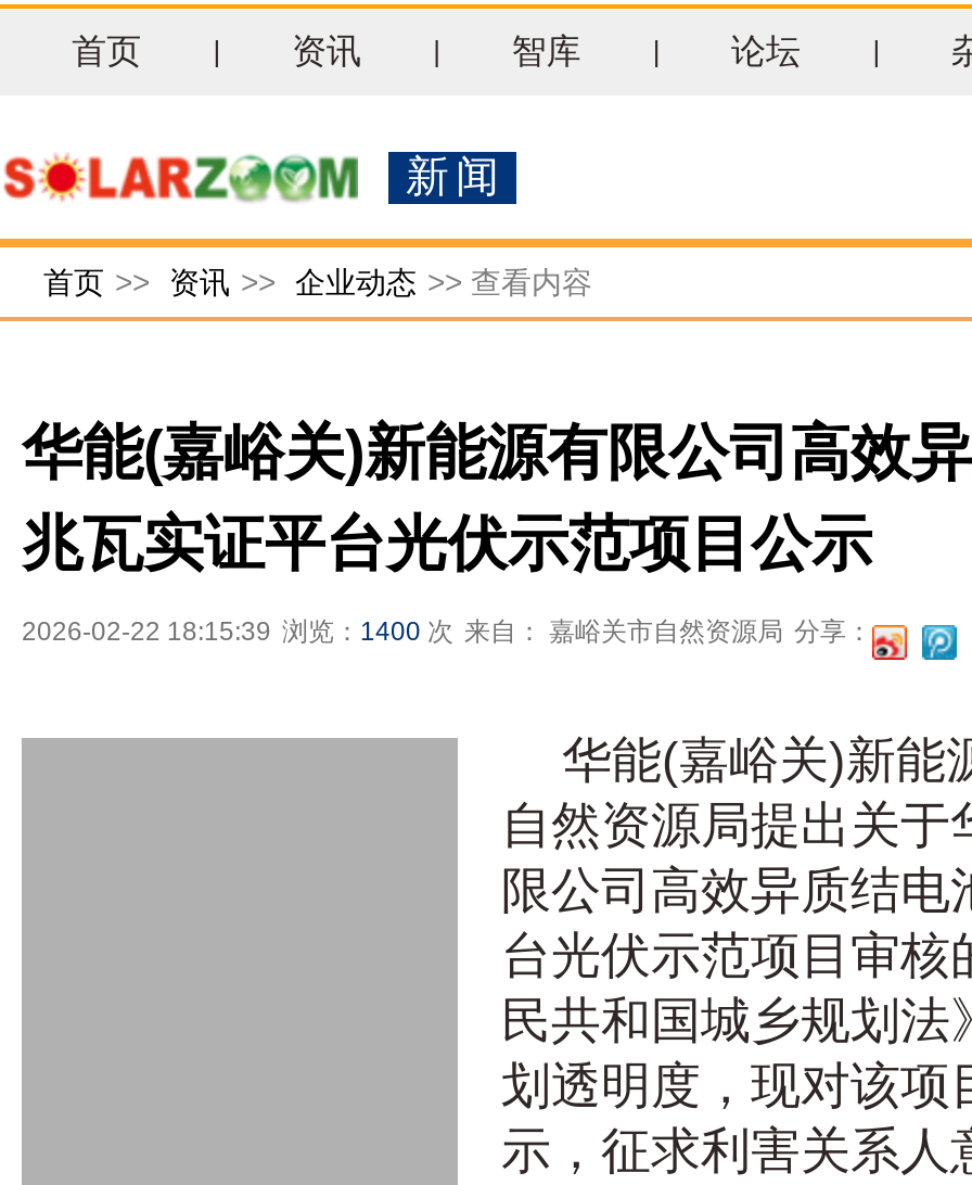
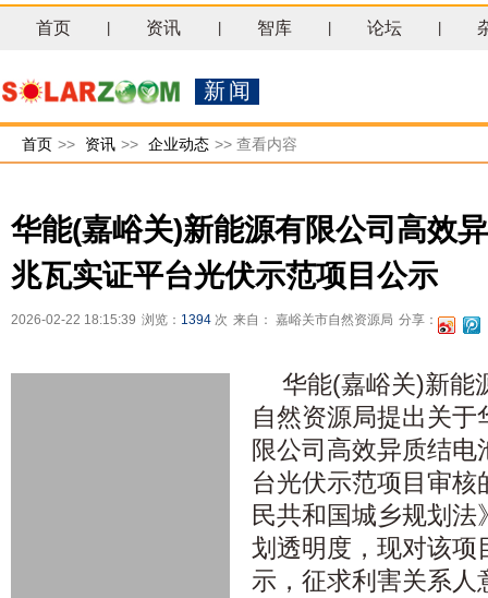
- 2026-02-22 18:15:39 浏览：1400次 来自： 嘉峪关市自然资源局 分享：
+ 2026-02-22 18:15:39 浏览：1394次 来自： 嘉峪关市自然资源局 分享：
